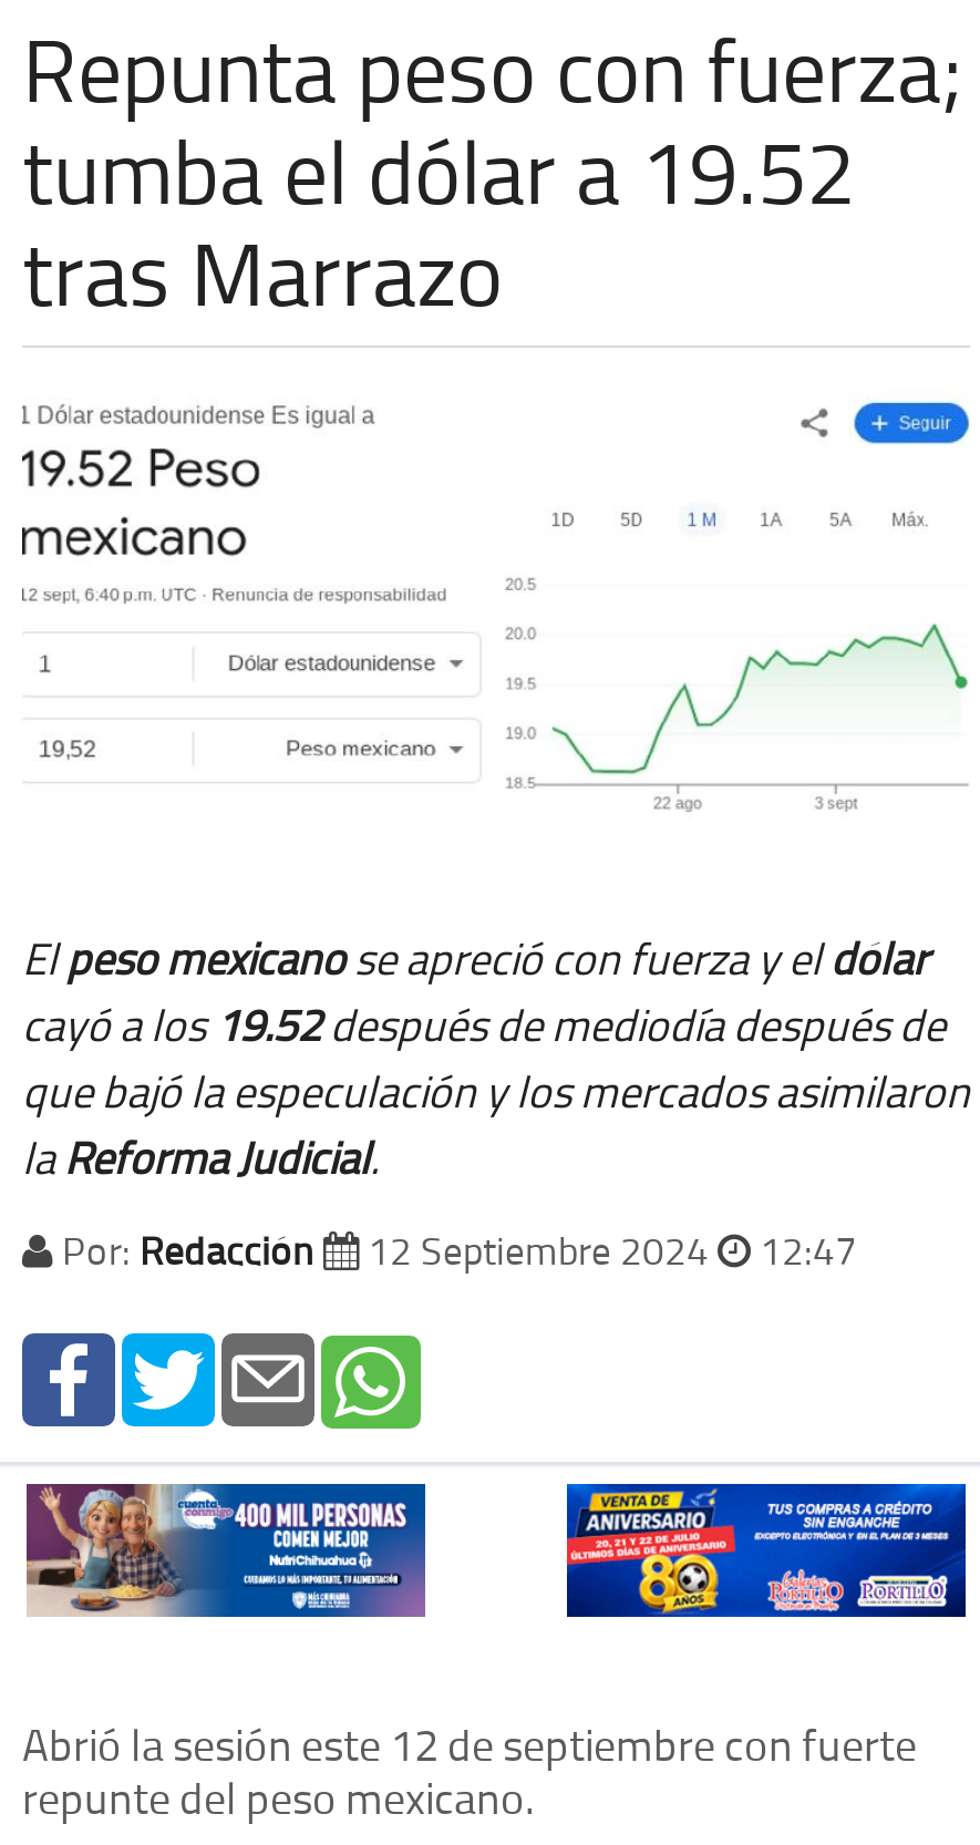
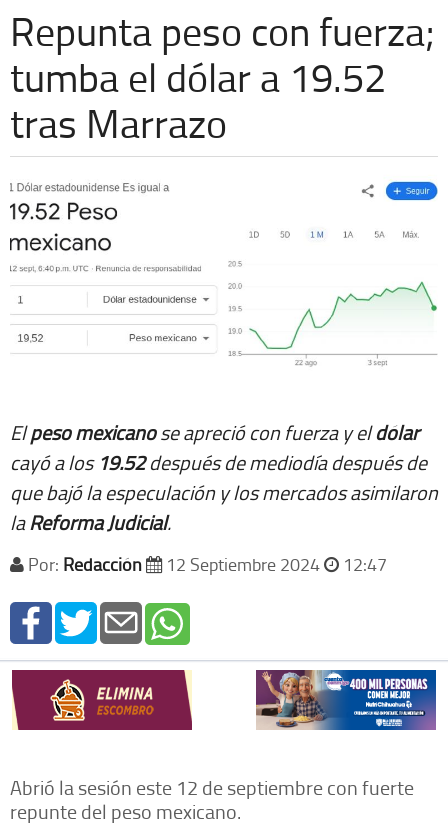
- [image]
+ [image]

- [image]
+ [image]
